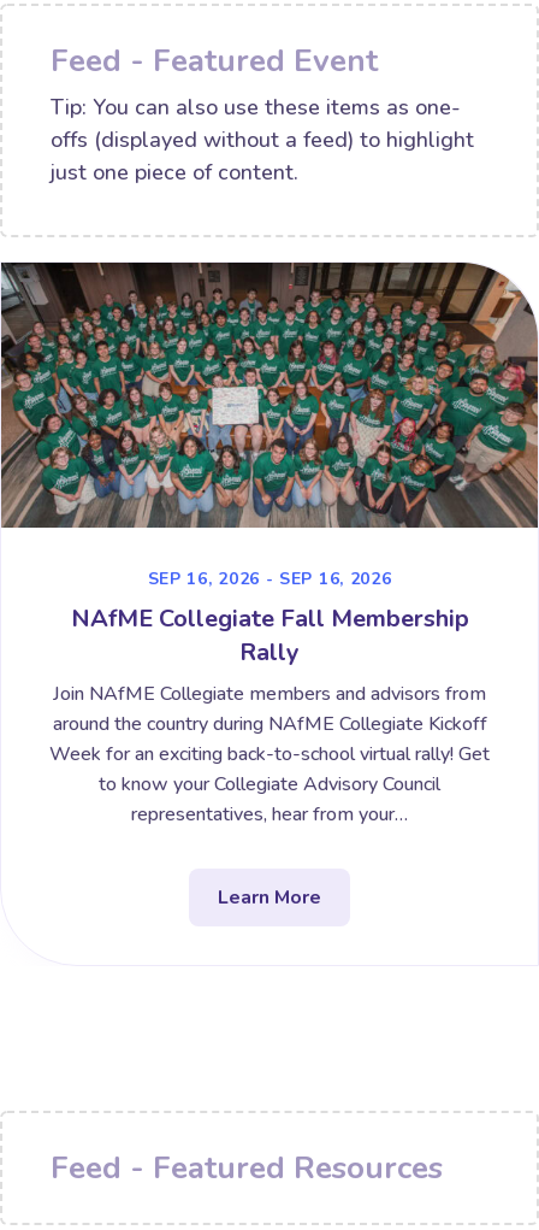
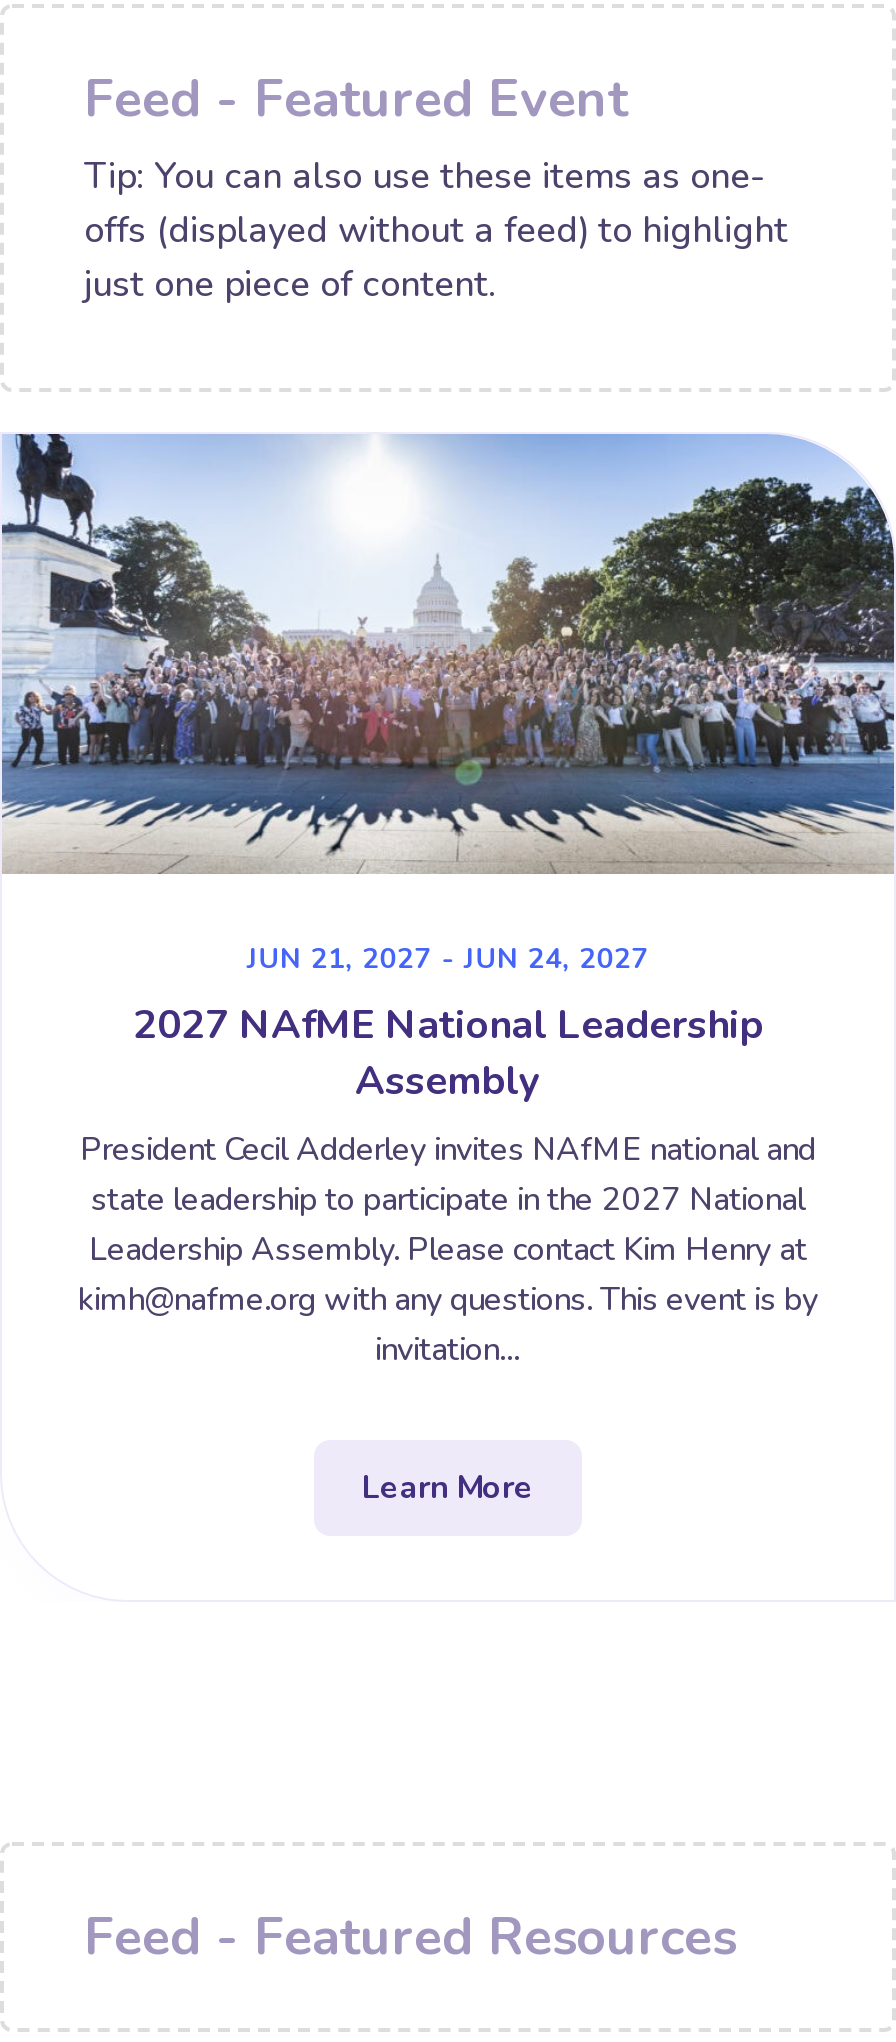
- [image]
- SEP 16, 2026 - SEP 16, 2026
- NAfME Collegiate Fall Membership
- Rally
- Join NAfME Collegiate members and advisors from
- around the country during NAfME Collegiate Kickoff
- Week for an exciting back-to-school virtual rally! Get
- to know your Collegiate Advisory Council
- representatives, hear from your…
+ [image]
+ JUN 21, 2027 - JUN 24, 2027
+ 2027 NAfME National Leadership
+ Assembly
+ President Cecil Adderley invites NAfME national and
+ state leadership to participate in the 2027 National
+ Leadership Assembly. Please contact Kim Henry at
+ kimh@nafme.org with any questions. This event is by
+ invitation…
